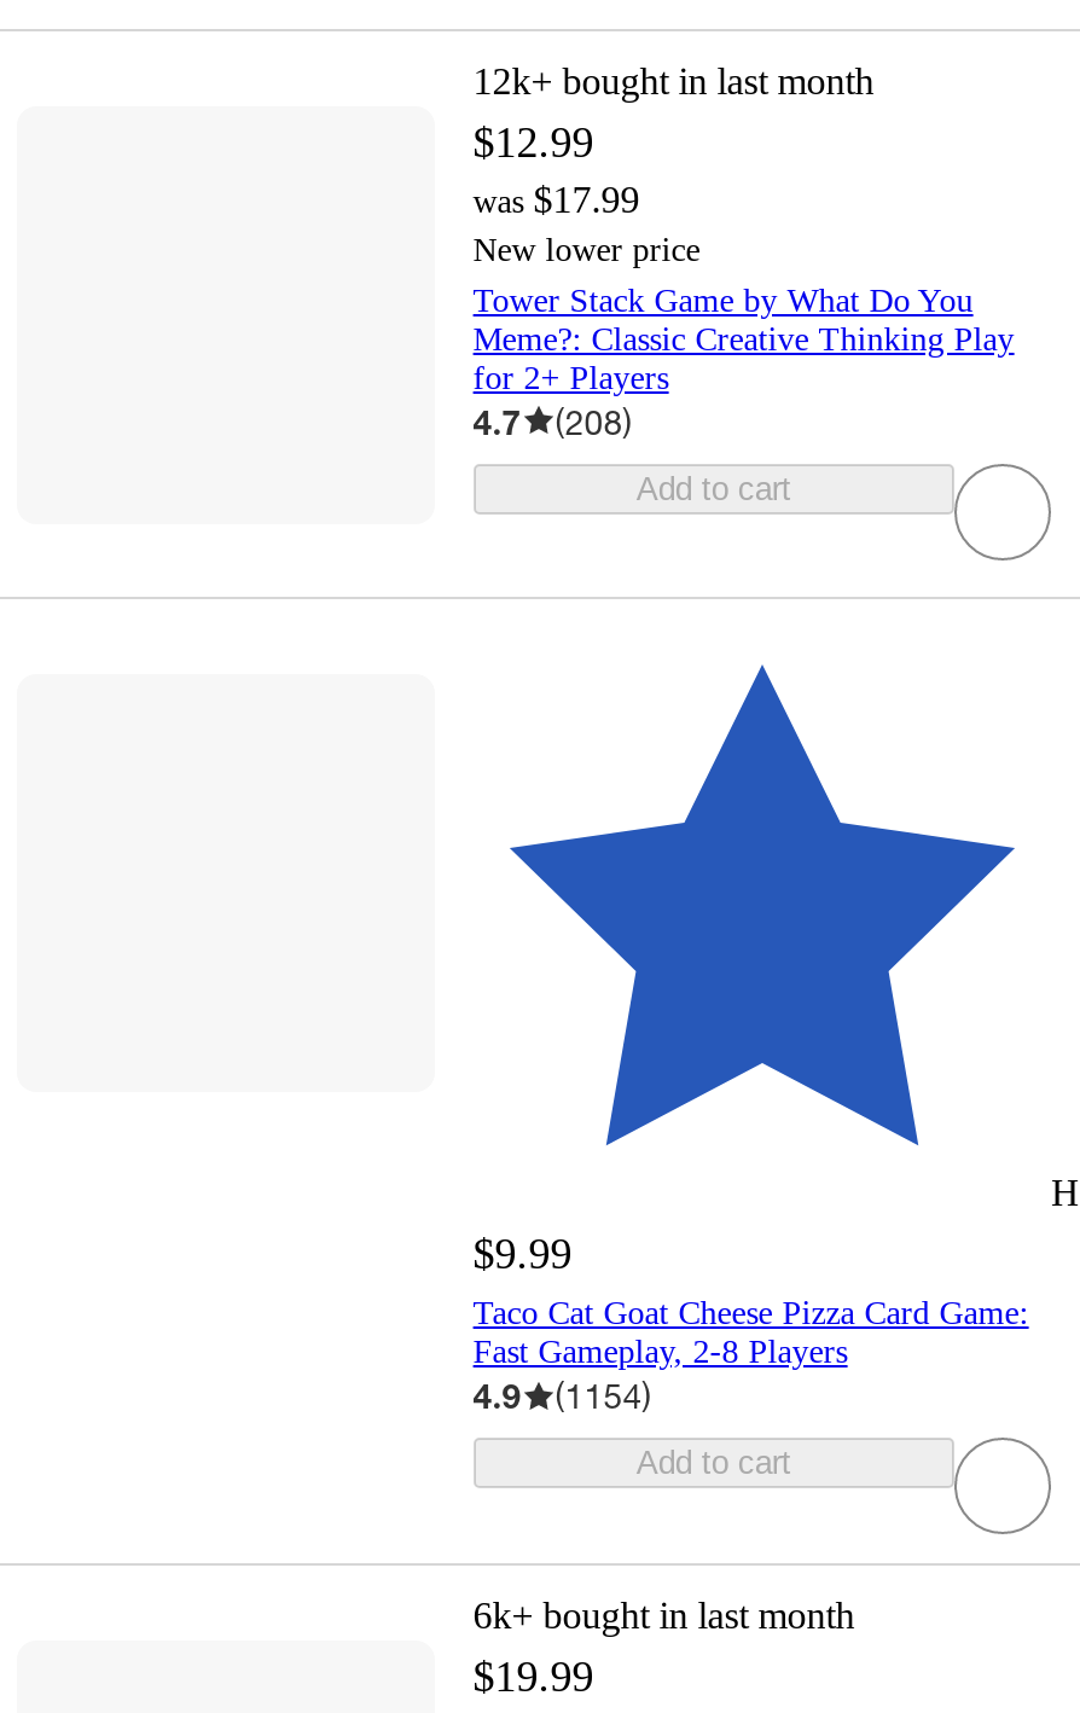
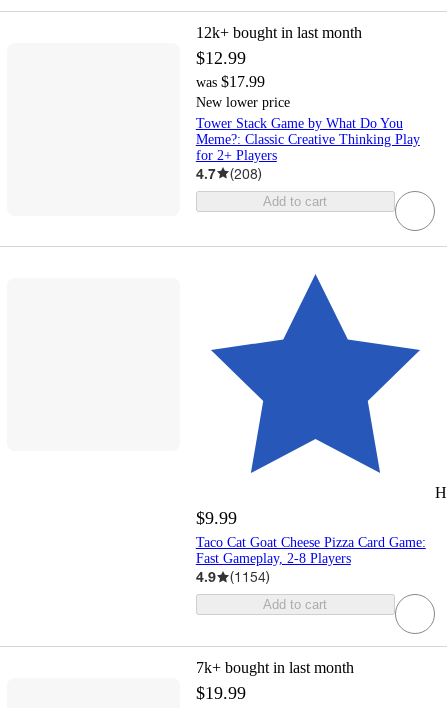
- 6k+ bought in last month
+ 7k+ bought in last month
